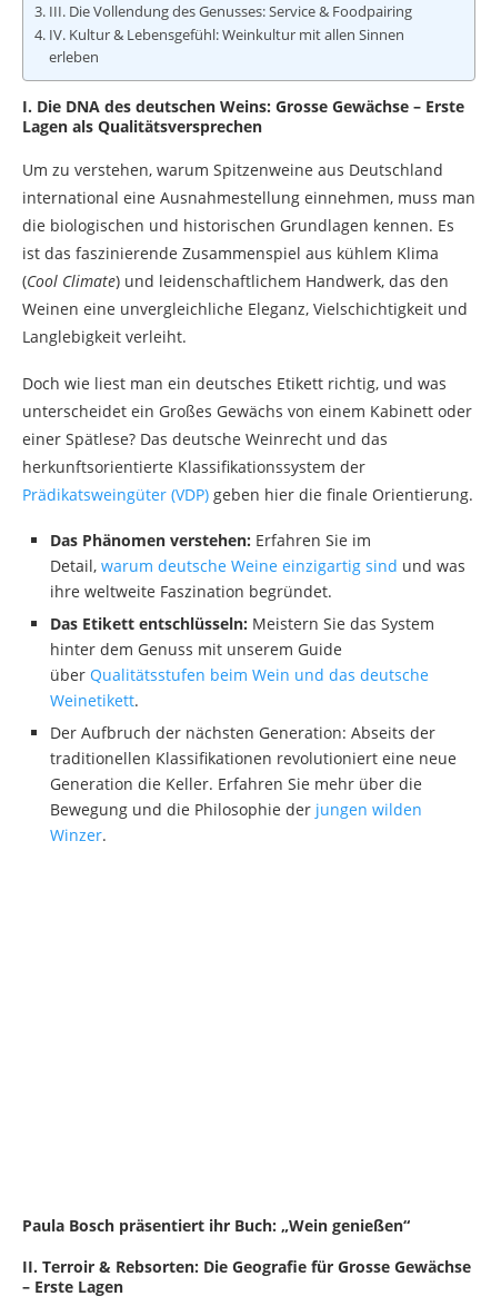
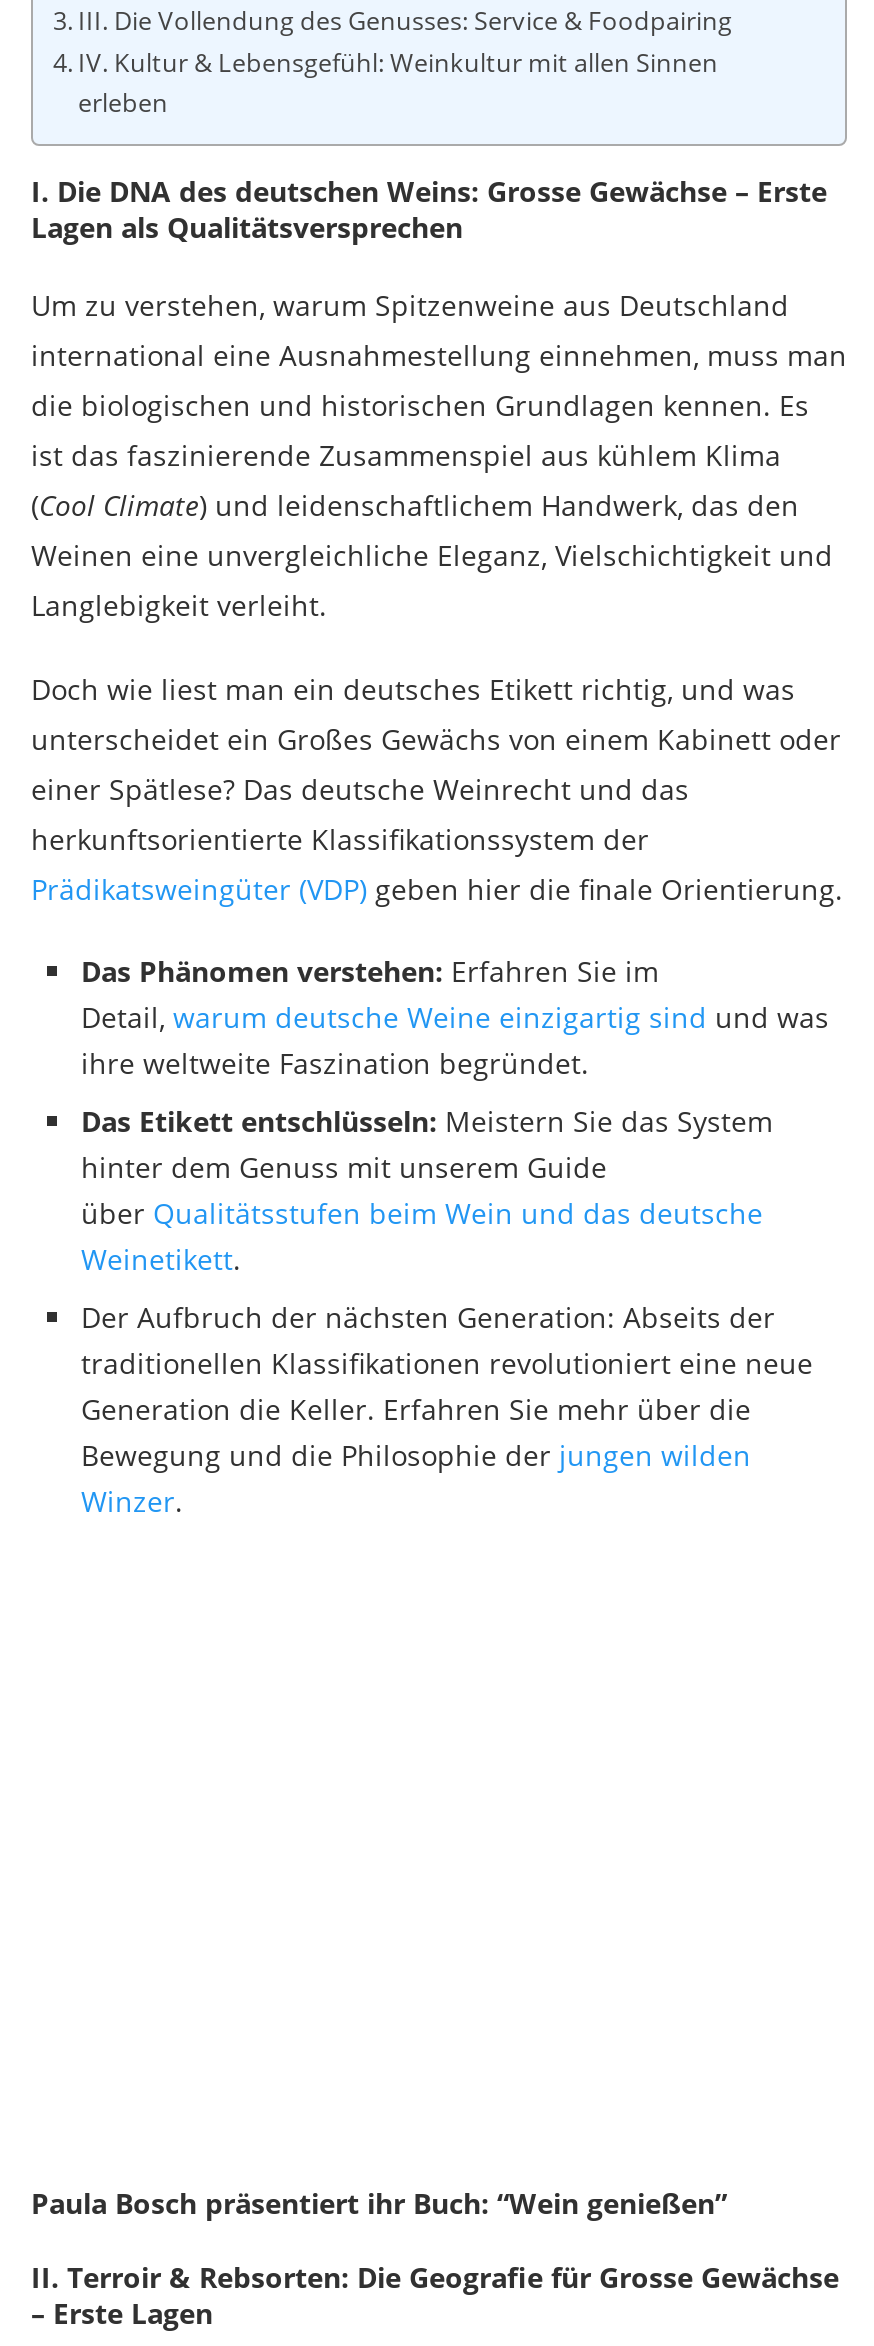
- Paula Bosch präsentiert ihr Buch: „Wein genießen“
+ Paula Bosch präsentiert ihr Buch: “Wein genießen”
